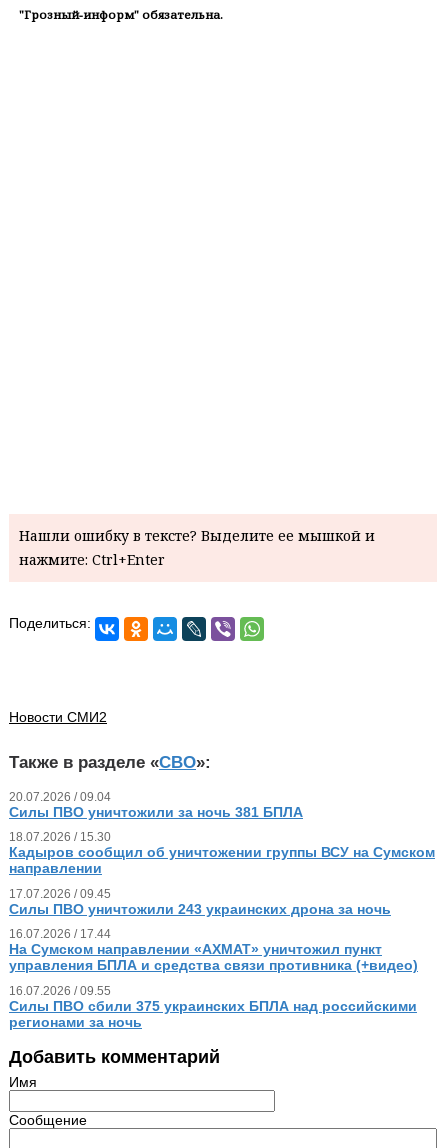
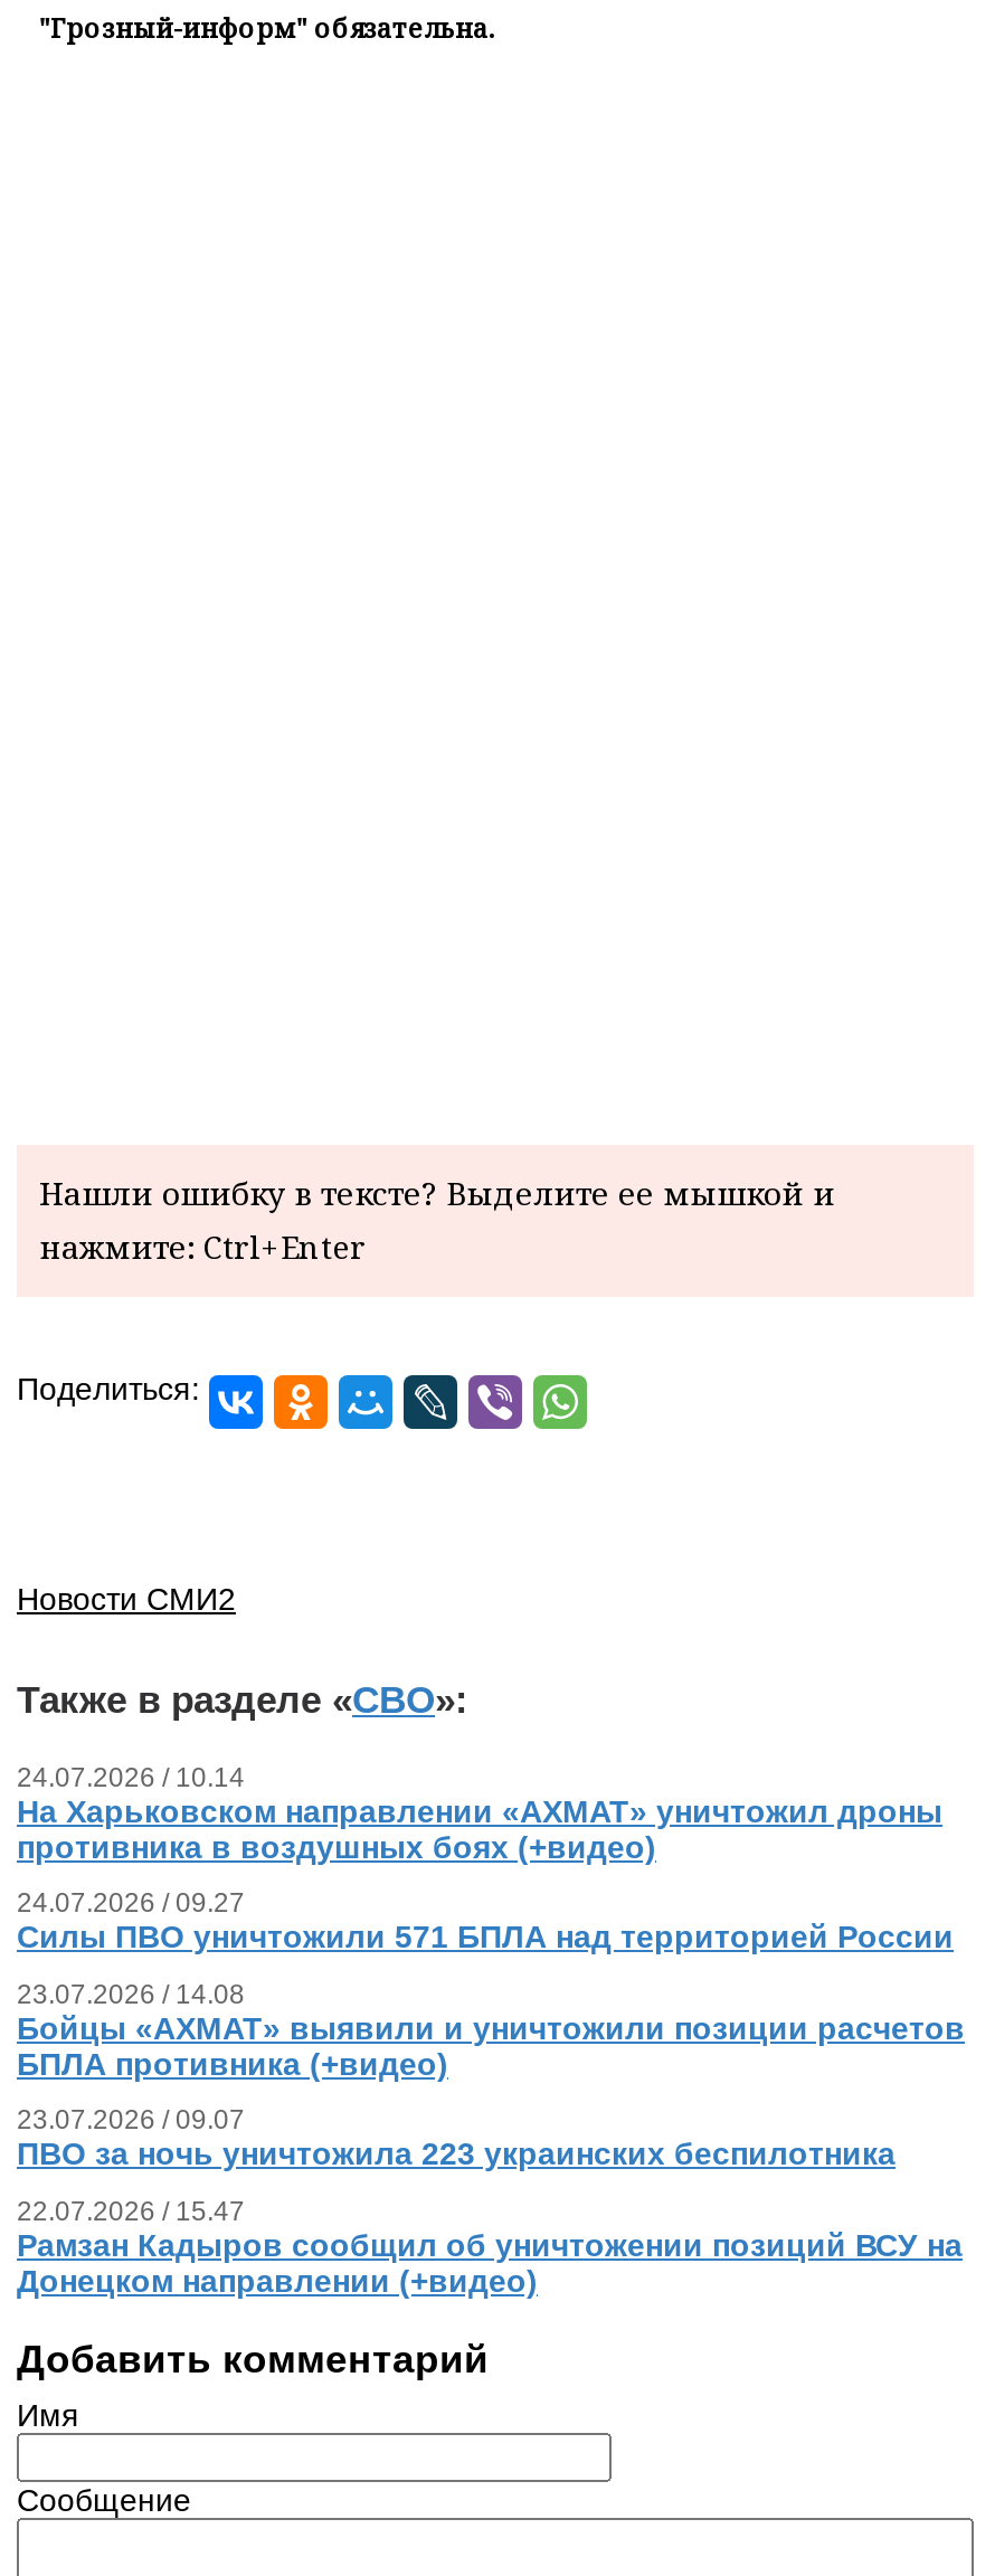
- 20.07.2026 / 09.04
- Силы ПВО уничтожили за ночь 381 БПЛА
+ 24.07.2026 / 10.14
+ На Харьковском направлении «АХМАТ» уничтожил дроны
+ противника в воздушных боях (+видео)

- 18.07.2026 / 15.30
- Кадыров сообщил об уничтожении группы ВСУ на Сумском
- направлении
+ 24.07.2026 / 09.27
+ Силы ПВО уничтожили 571 БПЛА над территорией России

- 17.07.2026 / 09.45
- Силы ПВО уничтожили 243 украинских дрона за ночь
+ 23.07.2026 / 14.08
+ Бойцы «АХМАТ» выявили и уничтожили позиции расчетов
+ БПЛА противника (+видео)

- 16.07.2026 / 17.44
- На Сумском направлении «АХМАТ» уничтожил пункт
- управления БПЛА и средства связи противника (+видео)
+ 23.07.2026 / 09.07
+ ПВО за ночь уничтожила 223 украинских беспилотника

- 16.07.2026 / 09.55
- Силы ПВО сбили 375 украинских БПЛА над российскими
- регионами за ночь
+ 22.07.2026 / 15.47
+ Рамзан Кадыров сообщил об уничтожении позиций ВСУ на
+ Донецком направлении (+видео)
